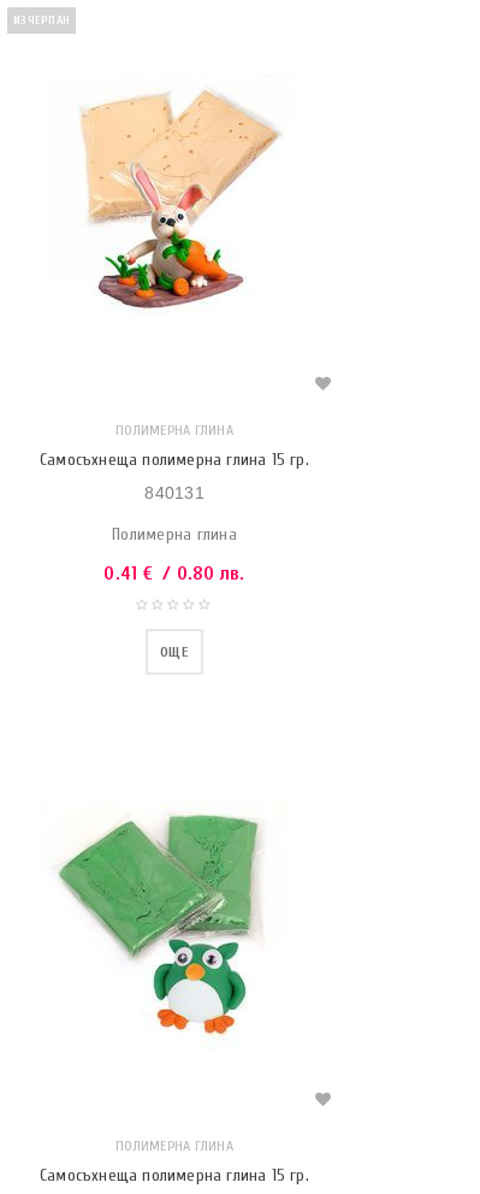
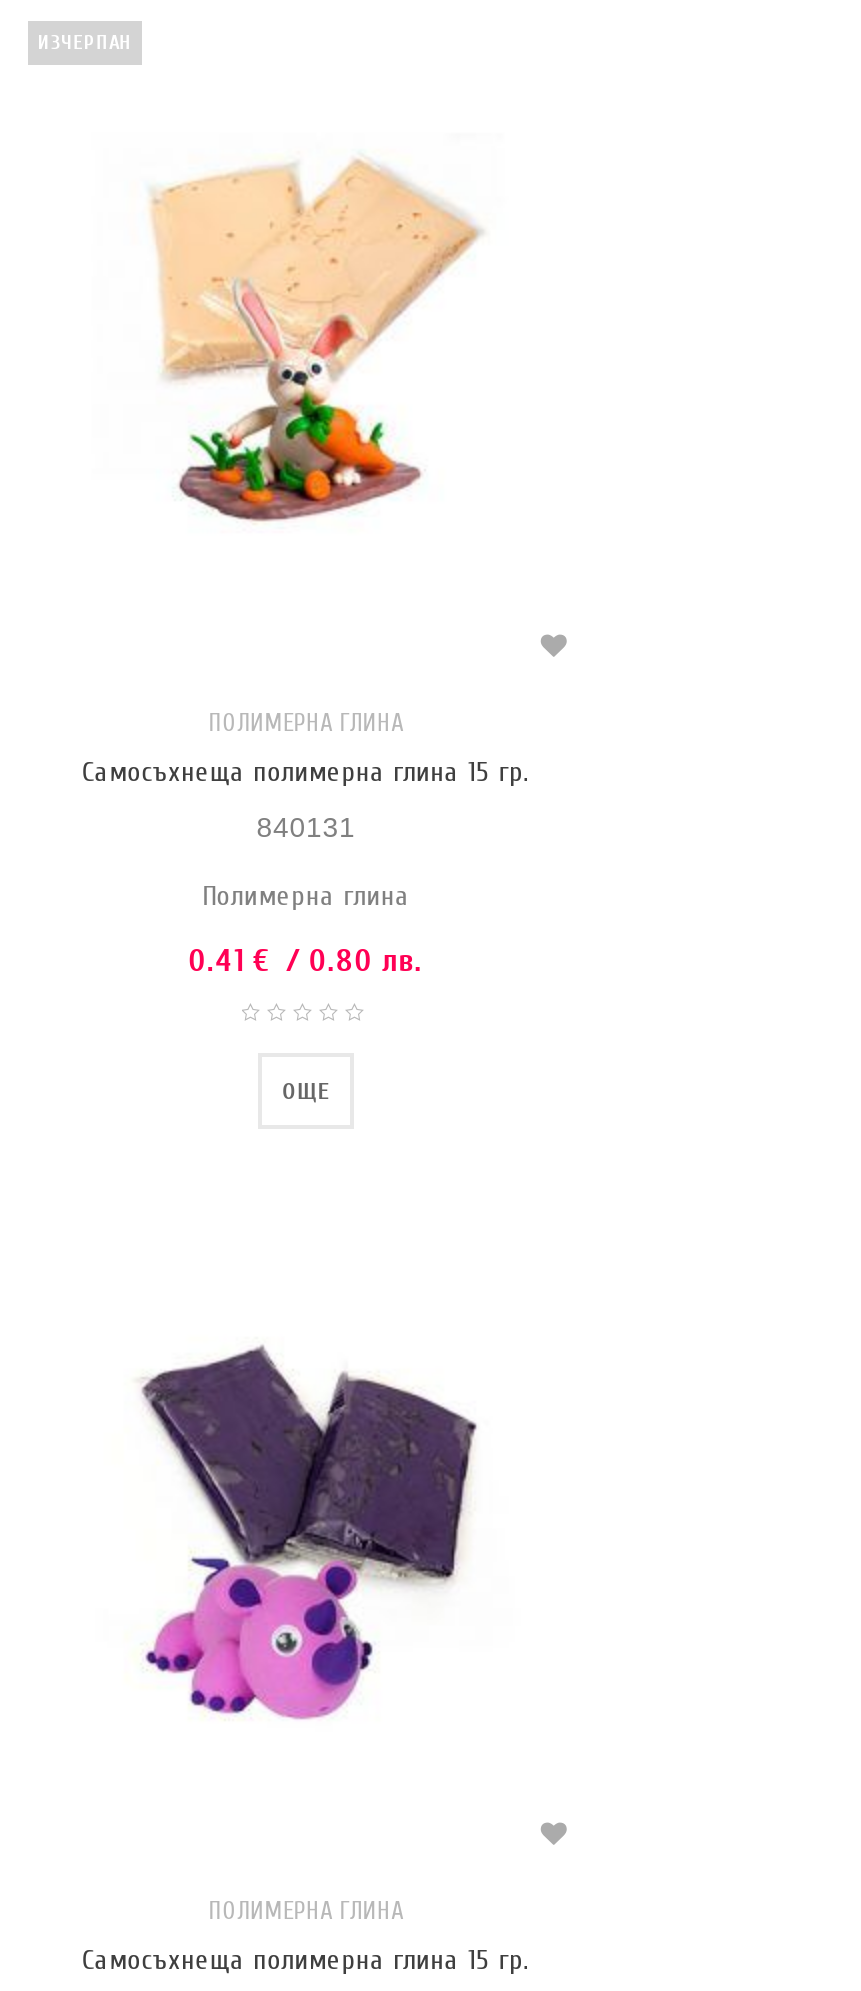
- [image]
+ [image]
